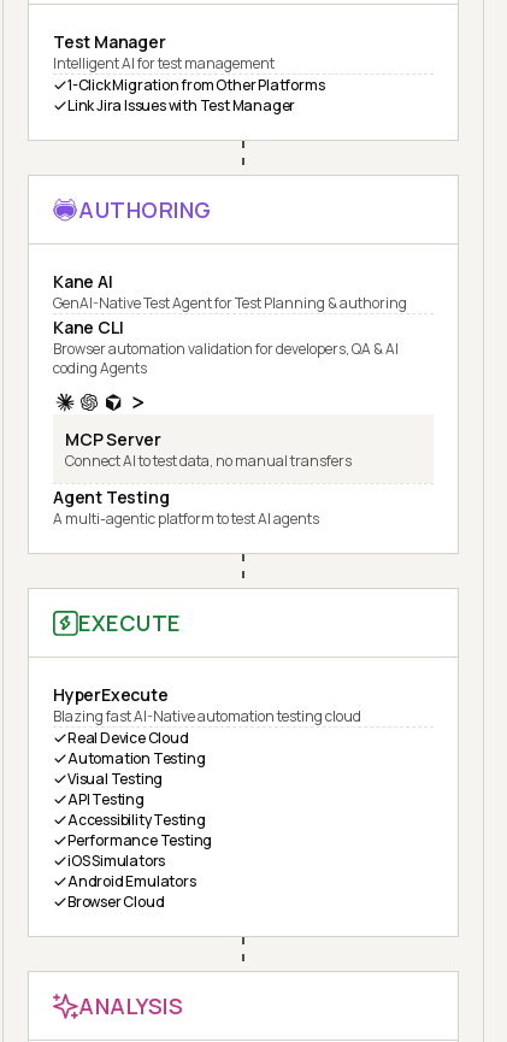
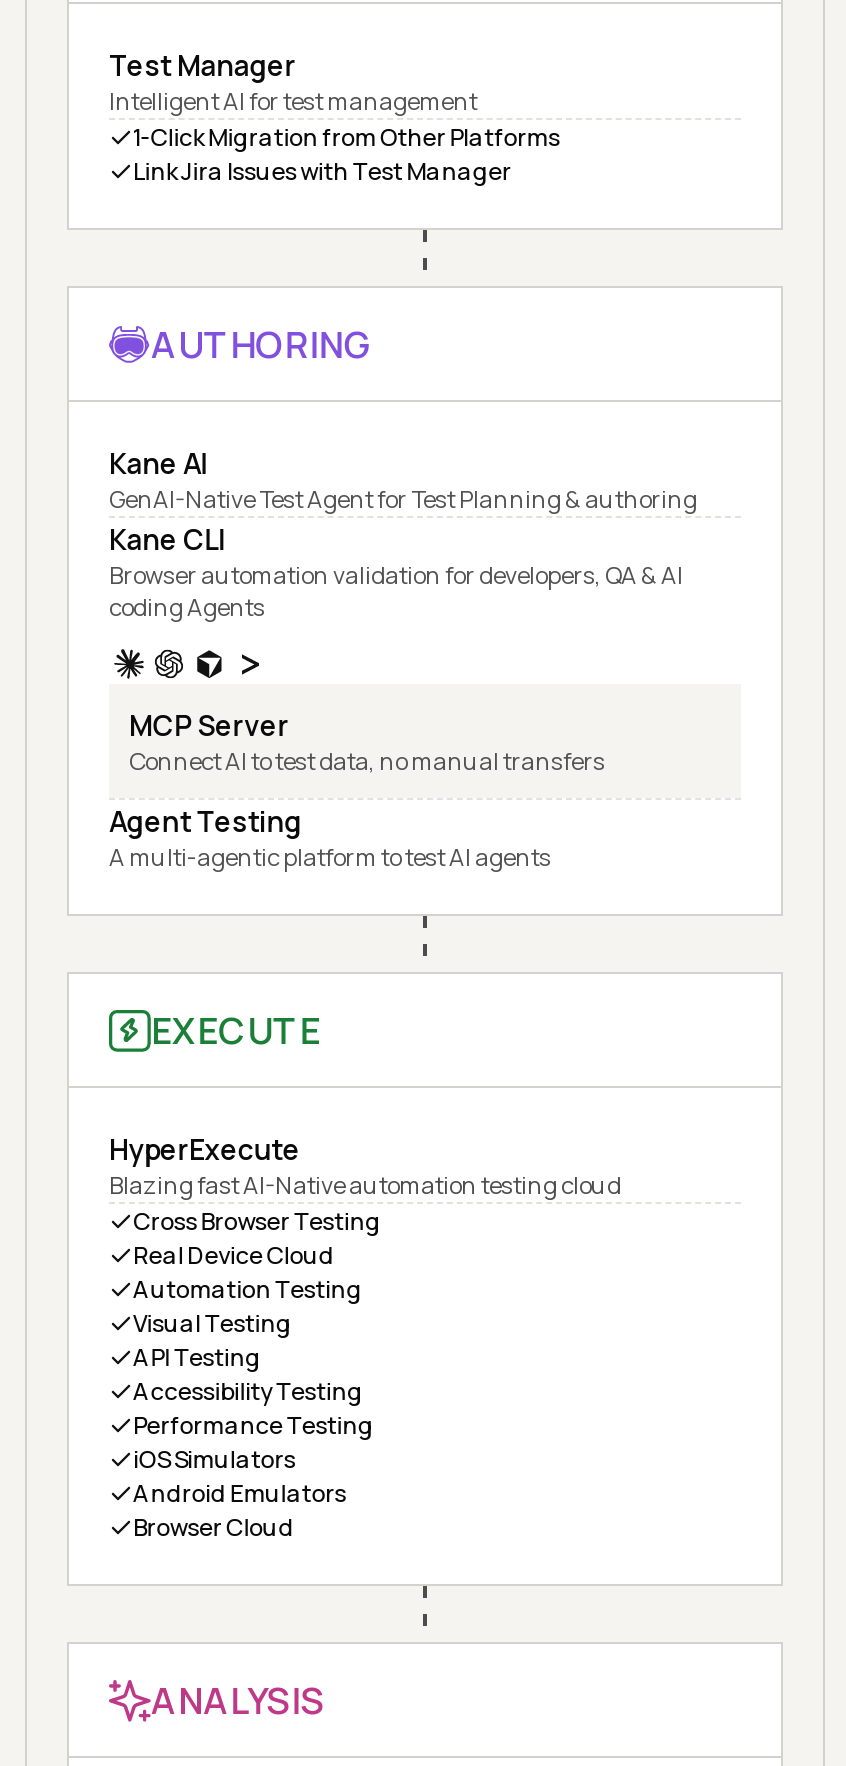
+ Cross Browser Testing
